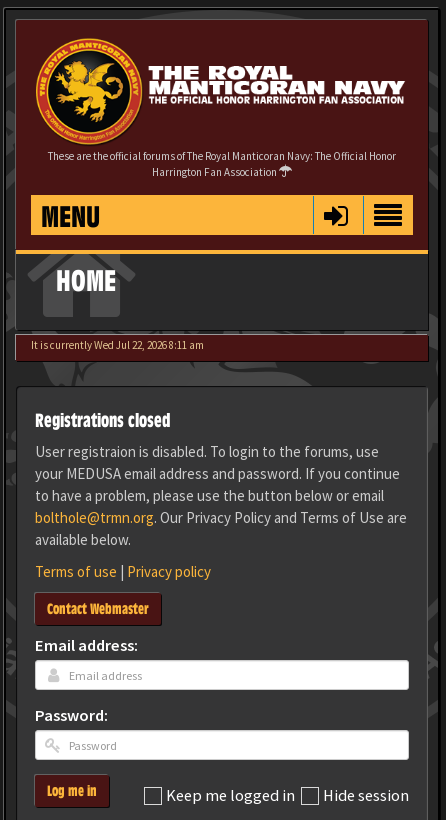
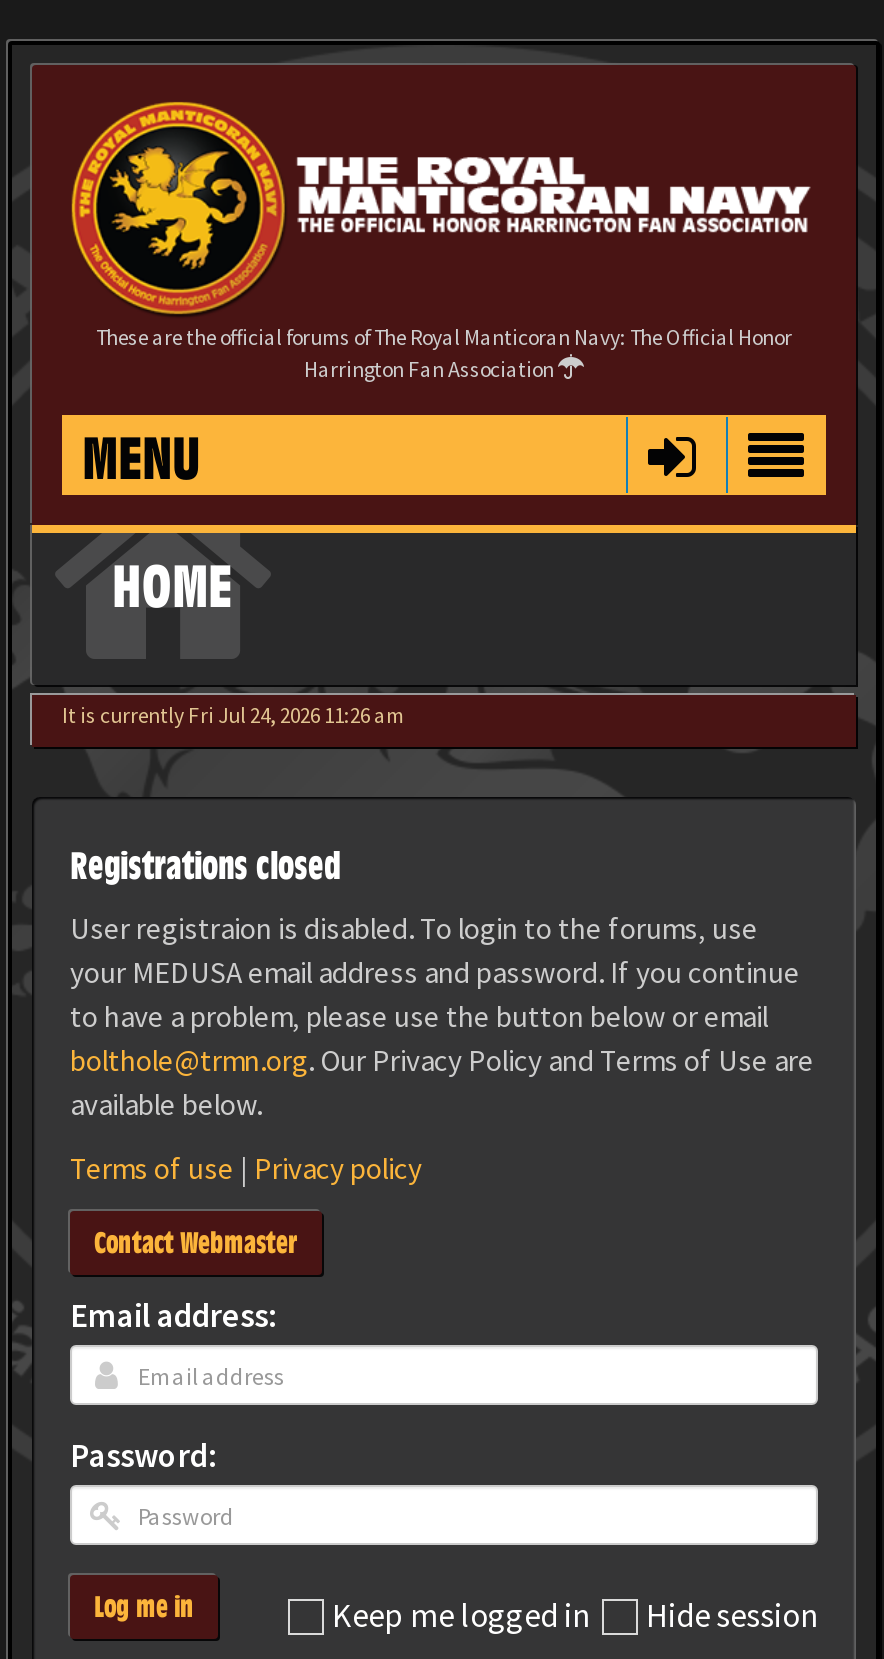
- It is currently Wed Jul 22, 2026 8:11 am
+ It is currently Fri Jul 24, 2026 11:26 am
